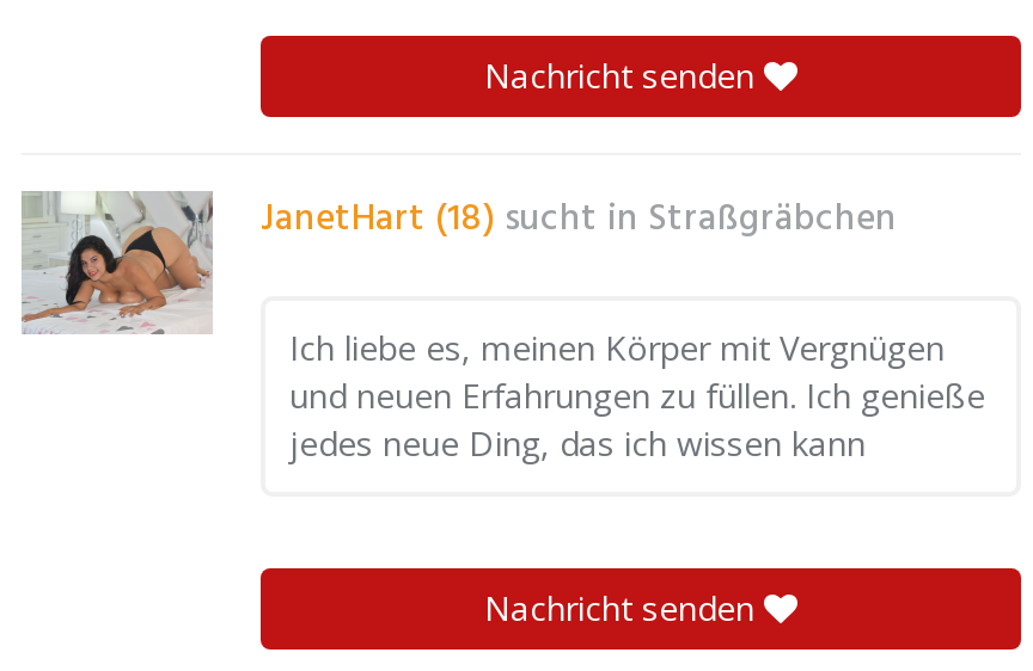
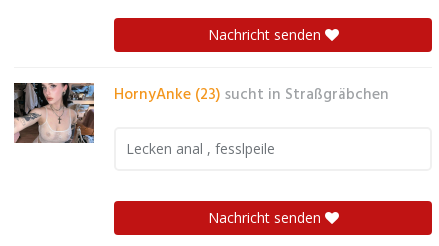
- [image]
- JanetHart (18) sucht in Straßgräbchen
+ [image]
+ HornyAnke (23) sucht in Straßgräbchen

- Ich liebe es, meinen Körper mit Vergnügen
- und neuen Erfahrungen zu füllen. Ich genieße
- jedes neue Ding, das ich wissen kann
+ Lecken anal , fesslpeile
